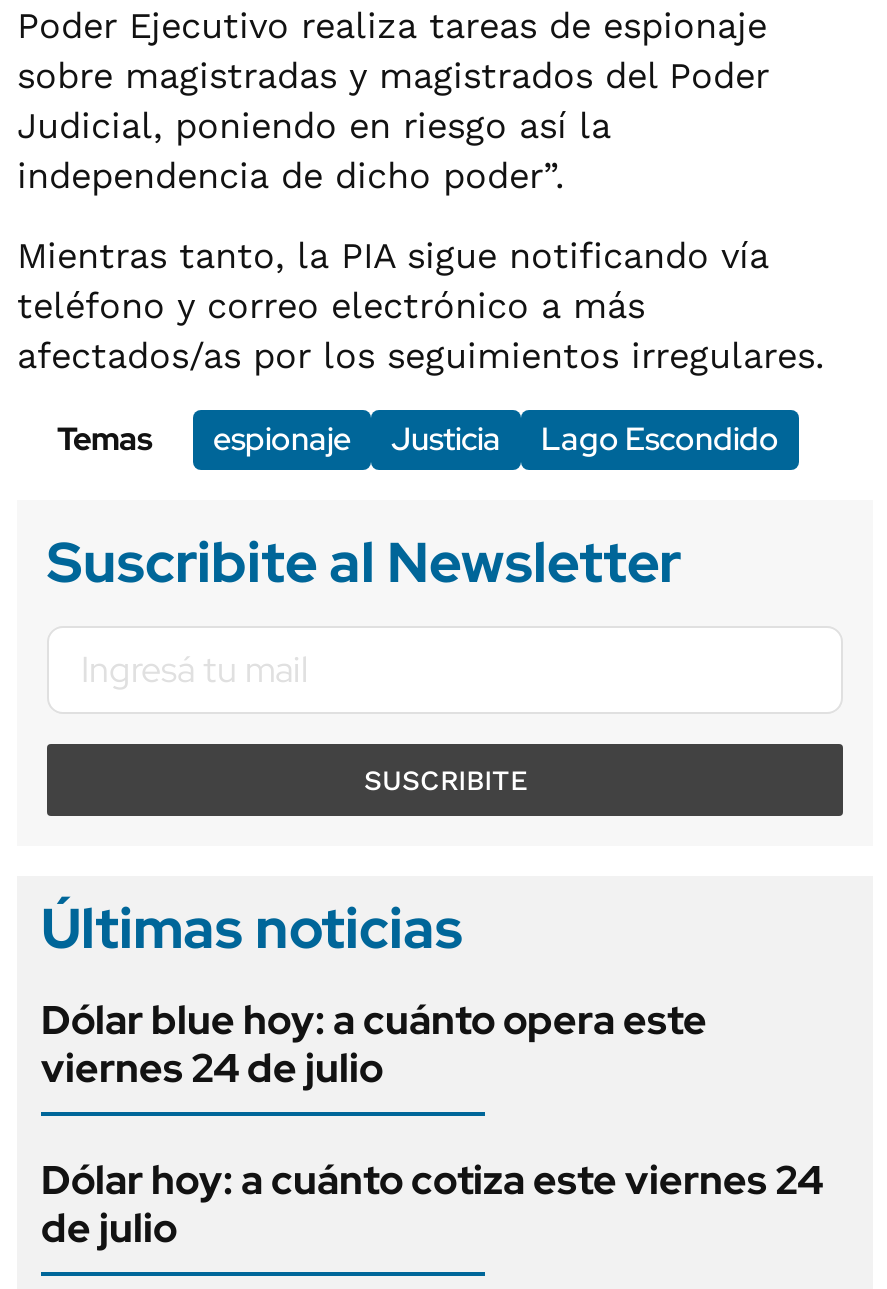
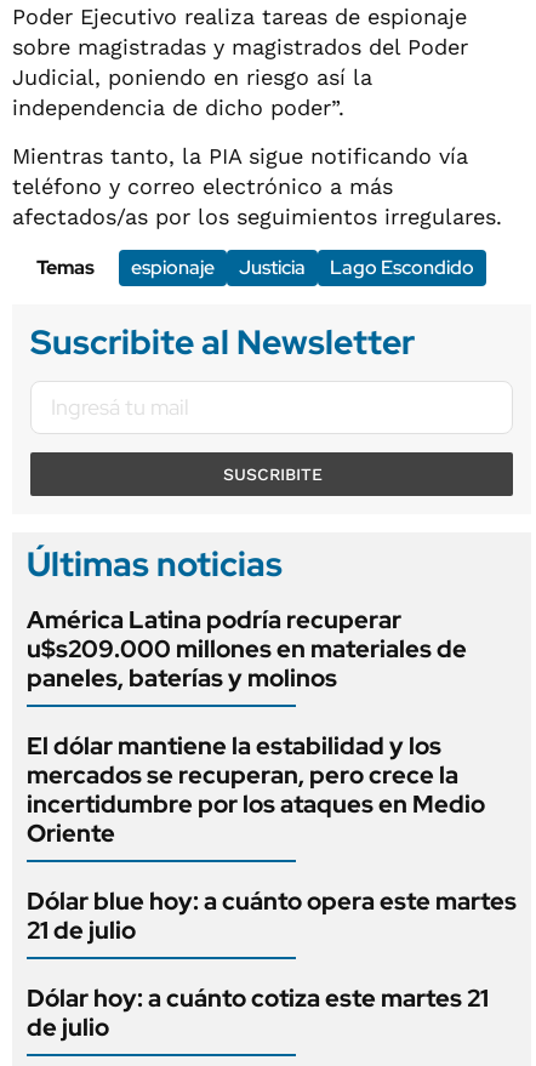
- Dólar blue hoy: a cuánto opera este
- viernes 24 de julio
- Dólar hoy: a cuánto cotiza este viernes 24
+ América Latina podría recuperar
+ u$s209.000 millones en materiales de
+ paneles, baterías y molinos
+ El dólar mantiene la estabilidad y los
+ mercados se recuperan, pero crece la
+ incertidumbre por los ataques en Medio
+ Oriente
+ Dólar blue hoy: a cuánto opera este martes
+ 21 de julio
+ Dólar hoy: a cuánto cotiza este martes 21
